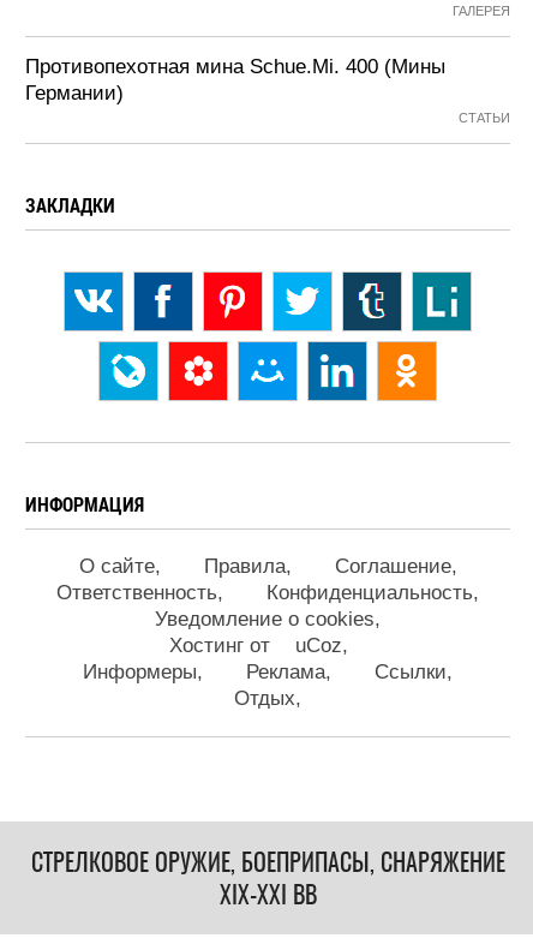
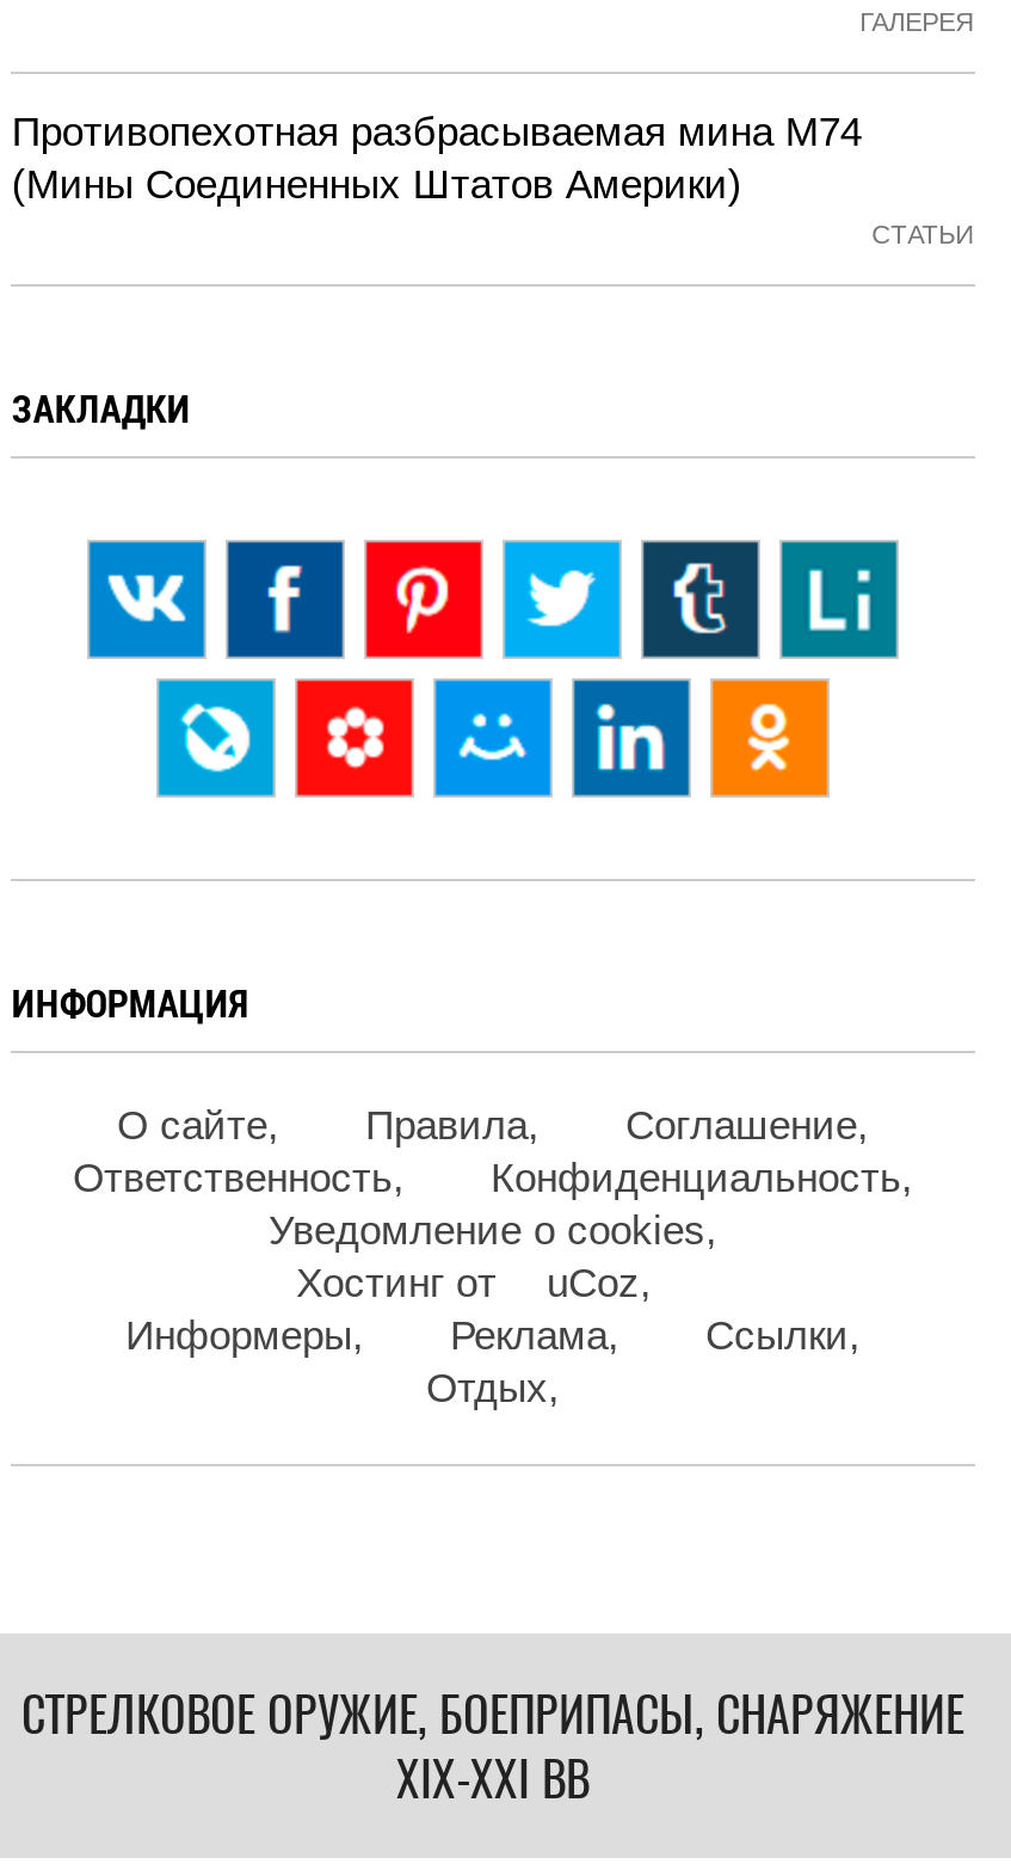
- Противопехотная мина Schue.Mi. 400 (Мины
- Германии)
+ Противопехотная разбрасываемая мина M74
+ (Мины Соединенных Штатов Америки)
